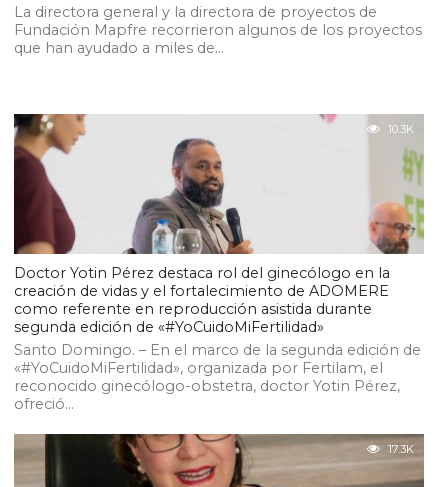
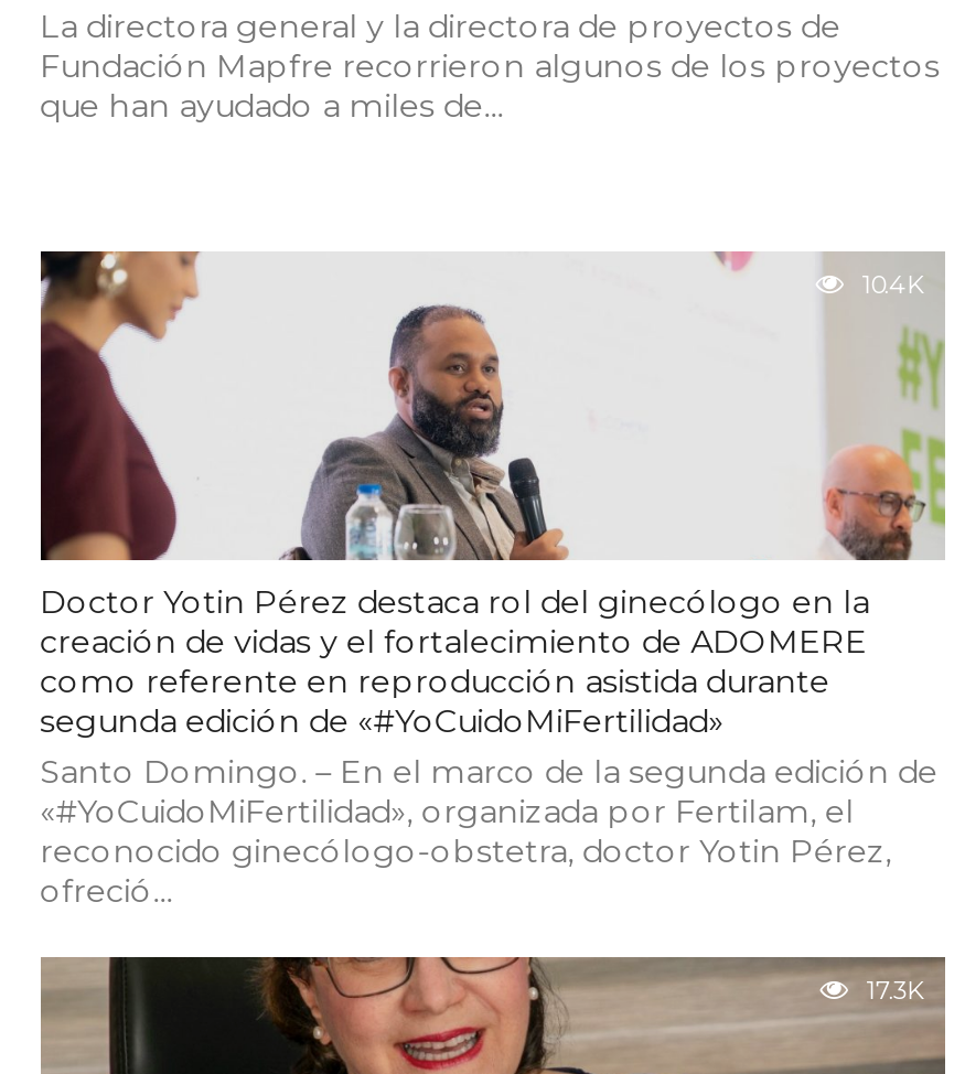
- 10.3K
+ 10.4K
